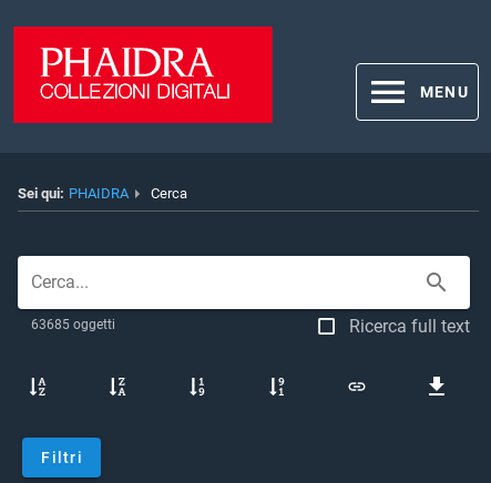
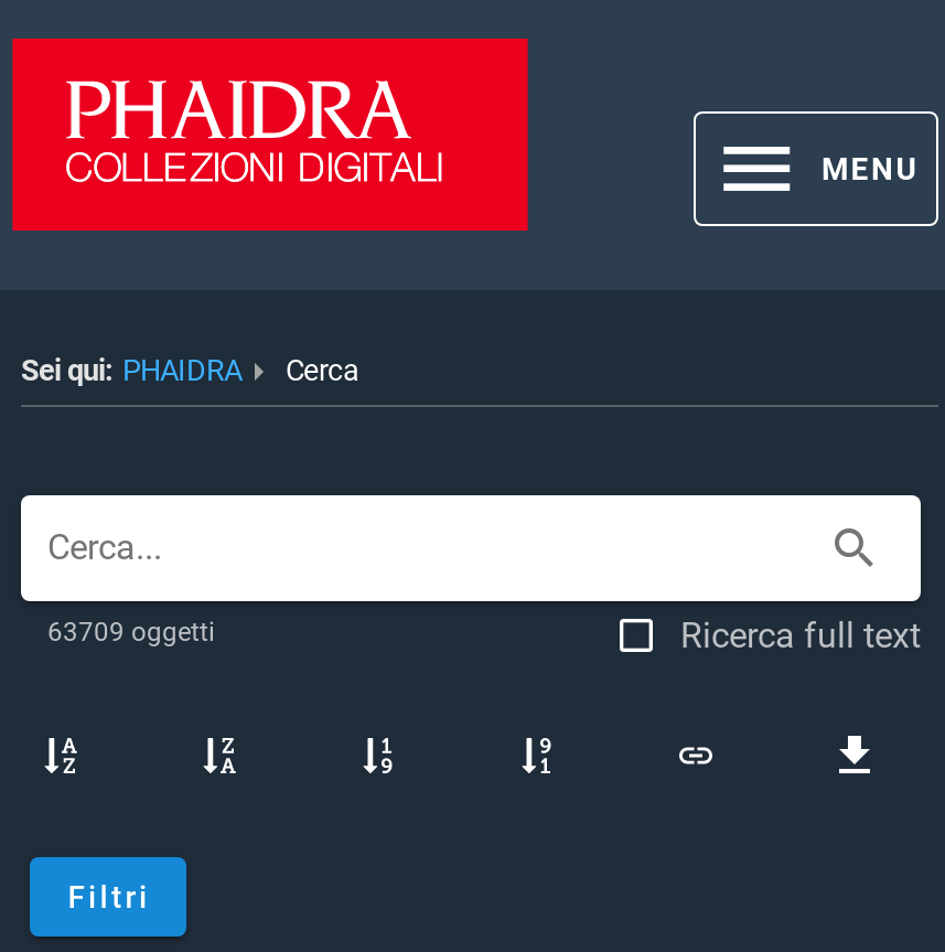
- 63685 oggetti
+ 63709 oggetti
